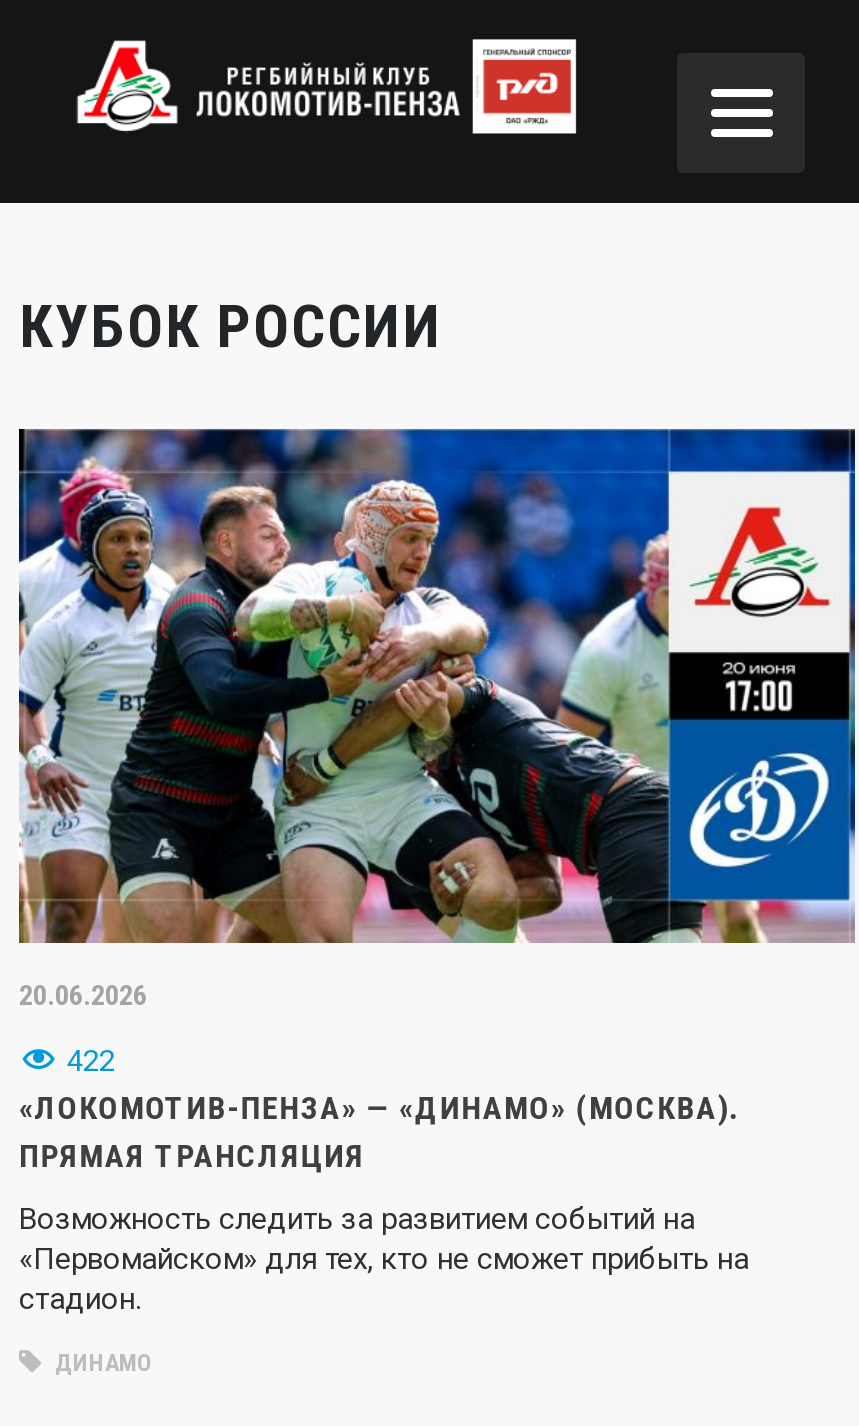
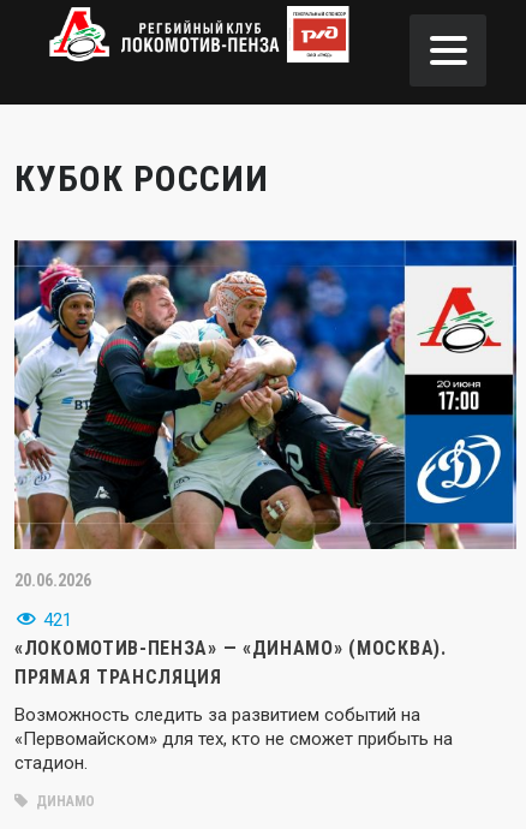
- 422
+ 421
